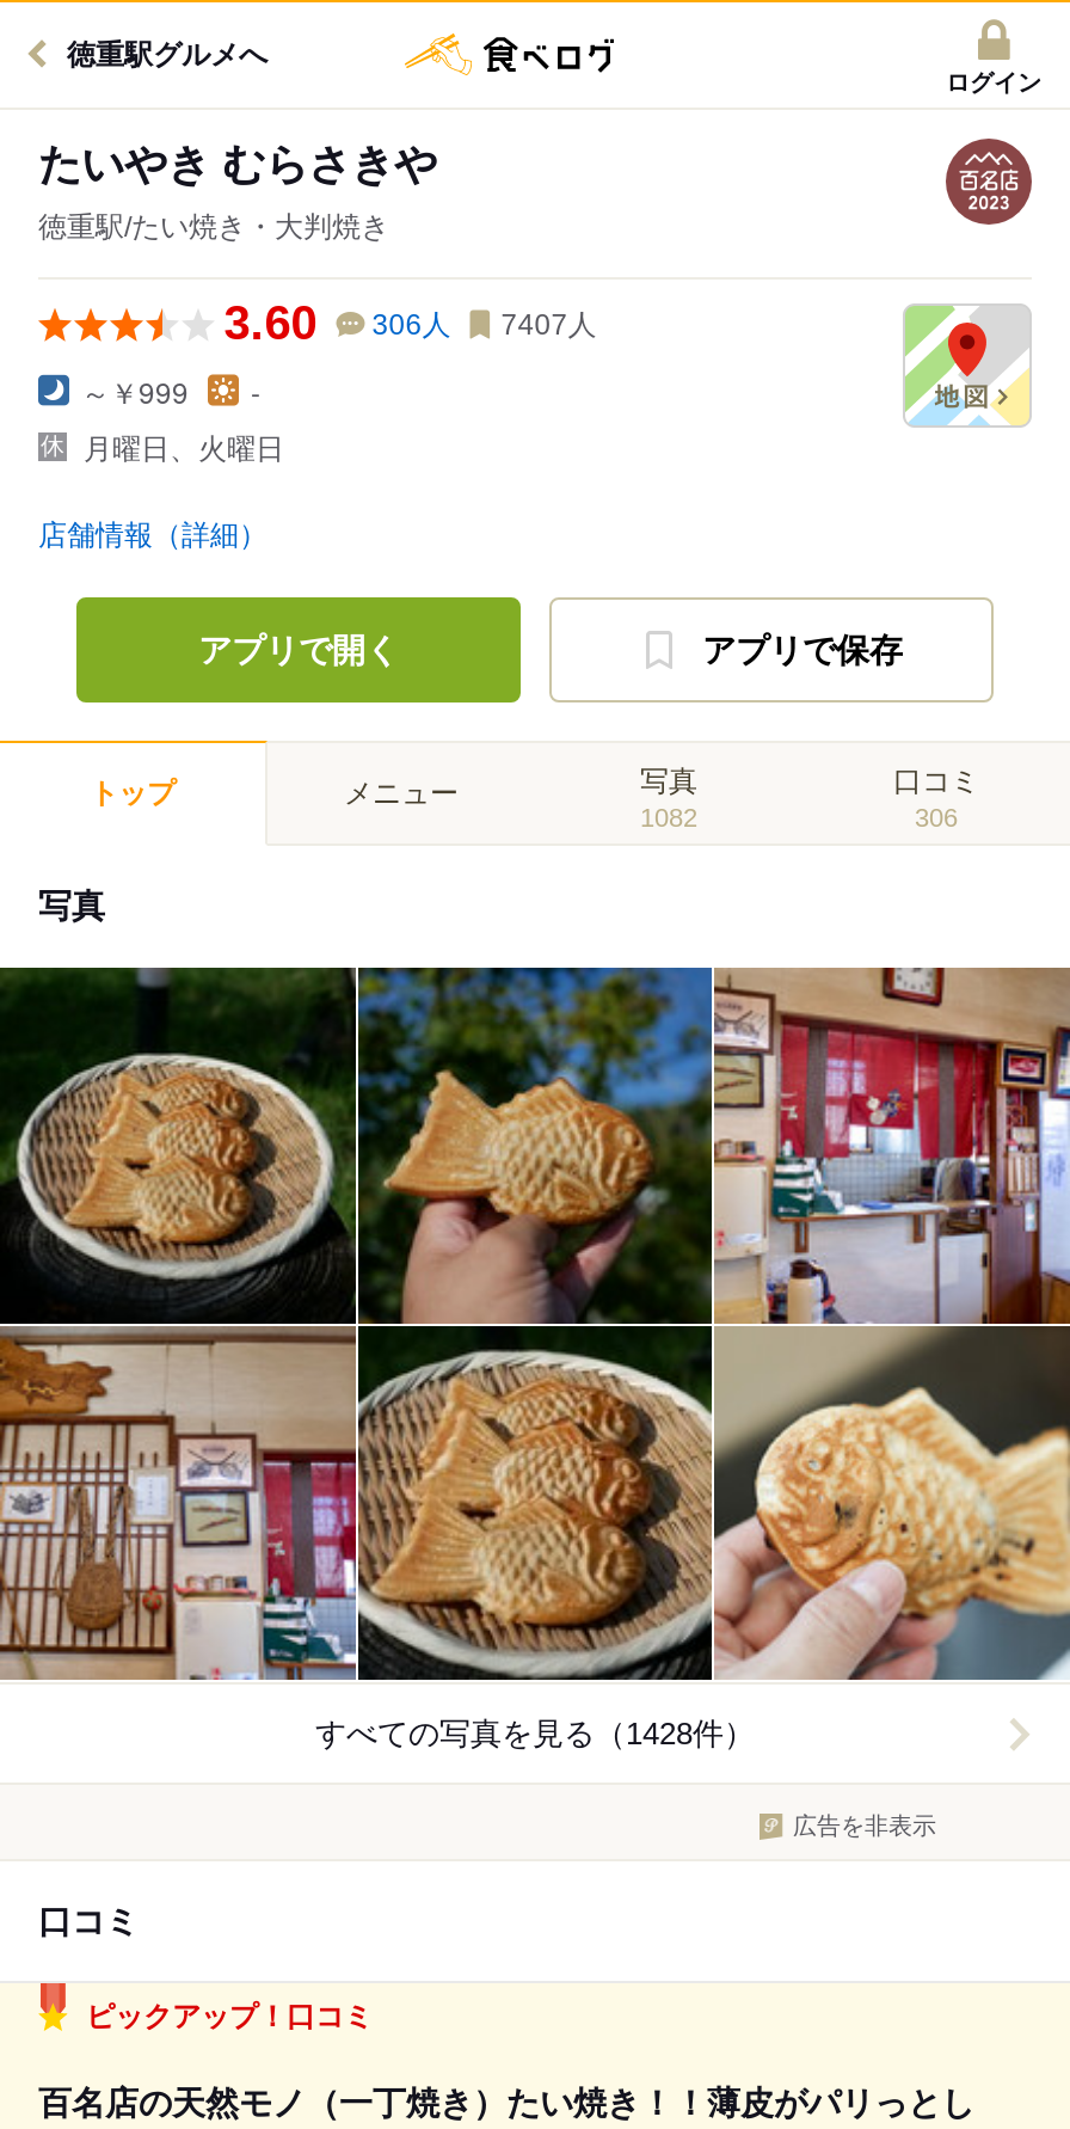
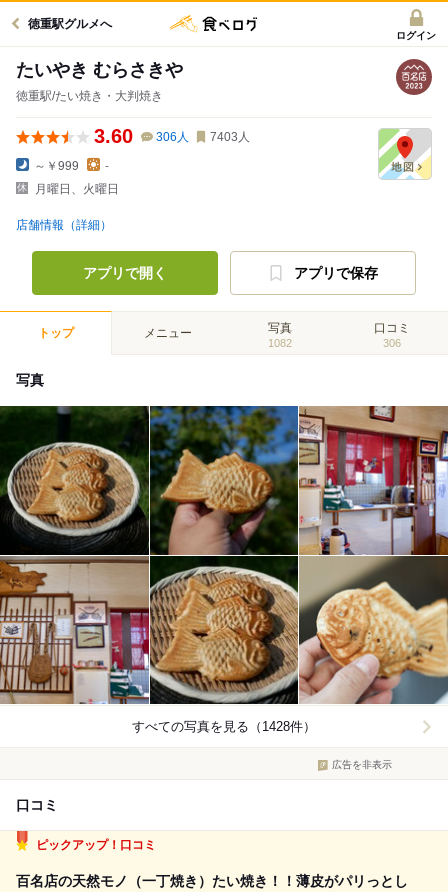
- 3.60 306人 7407人
+ 3.60 306人 7403人
